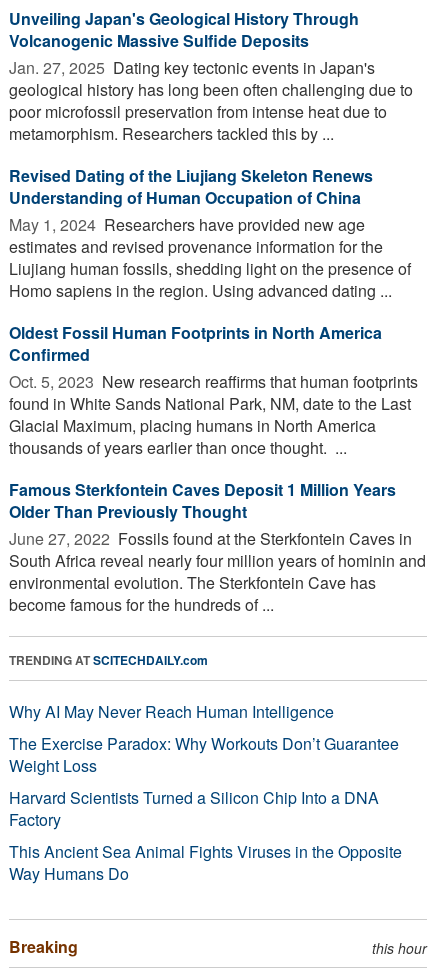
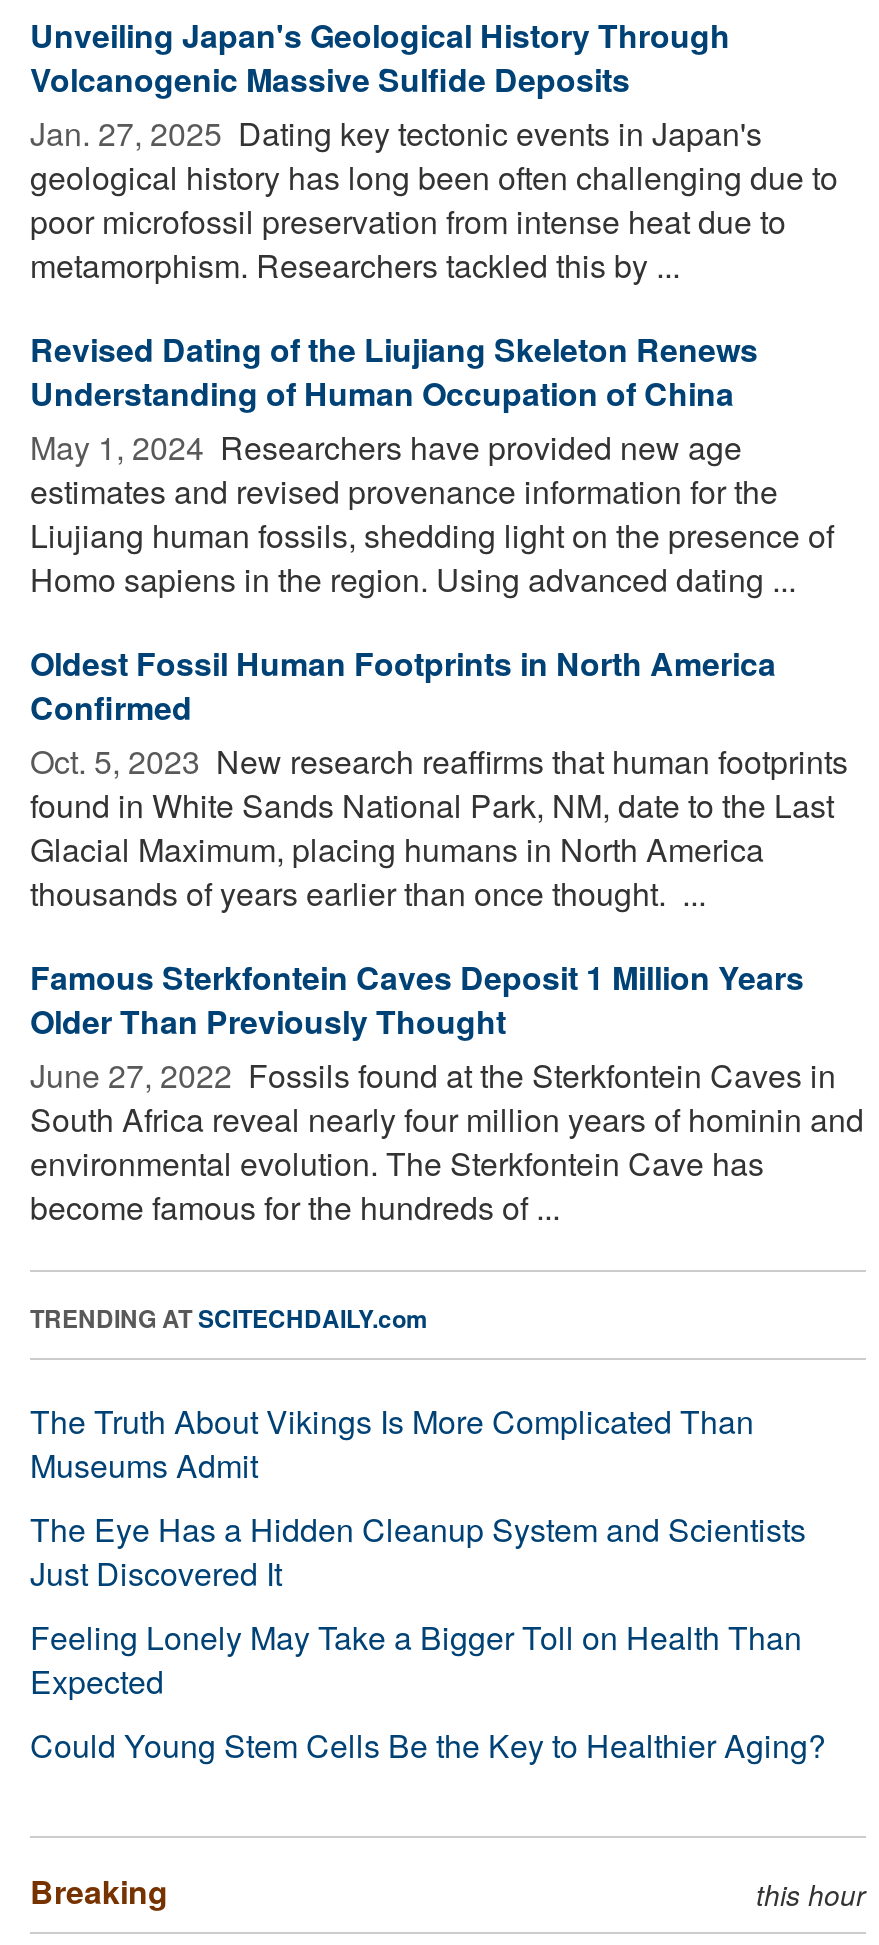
- Why AI May Never Reach Human Intelligence
- The Exercise Paradox: Why Workouts Don’t Guarantee
- Weight Loss
- Harvard Scientists Turned a Silicon Chip Into a DNA
- Factory
- This Ancient Sea Animal Fights Viruses in the Opposite
- Way Humans Do
+ The Truth About Vikings Is More Complicated Than
+ Museums Admit
+ The Eye Has a Hidden Cleanup System and Scientists
+ Just Discovered It
+ Feeling Lonely May Take a Bigger Toll on Health Than
+ Expected
+ Could Young Stem Cells Be the Key to Healthier Aging?
